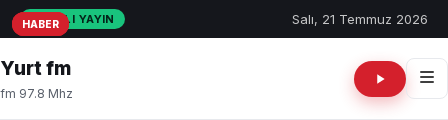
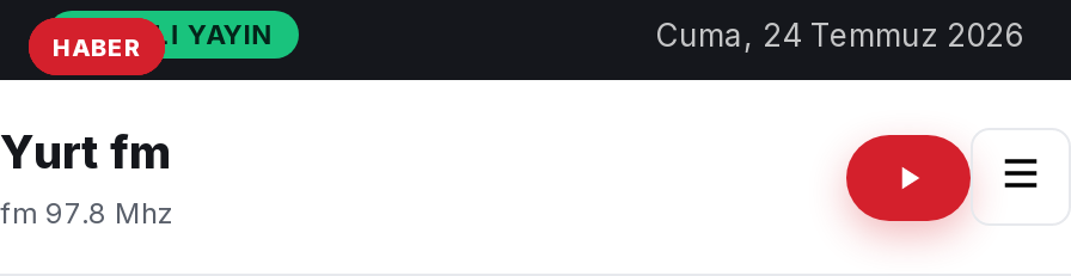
- Salı, 21 Temmuz 2026
+ Cuma, 24 Temmuz 2026
